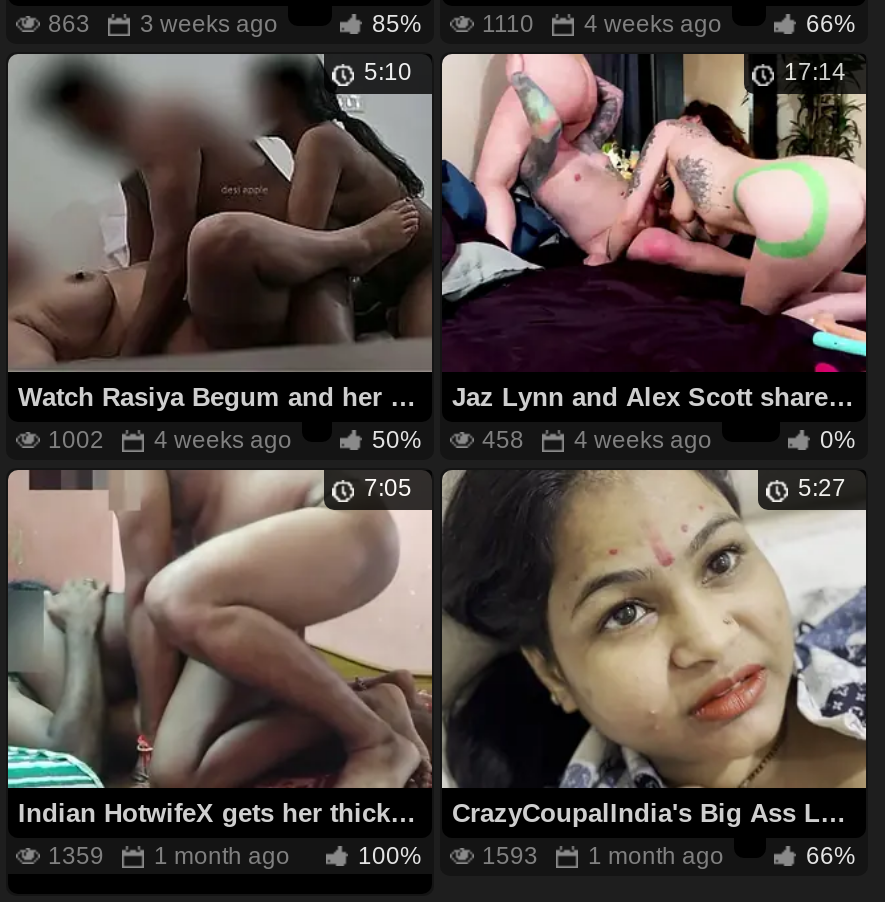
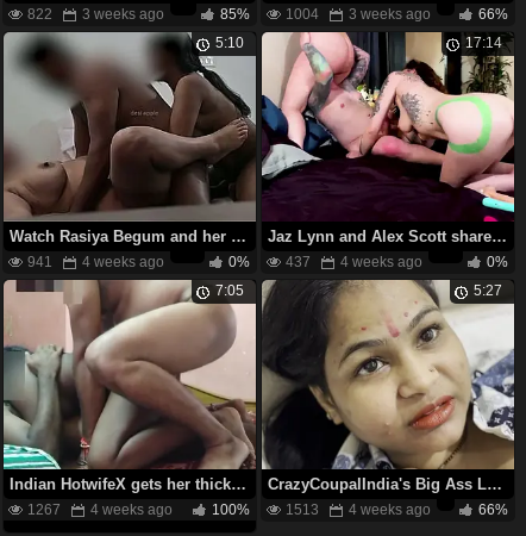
- 863 3 weeks ago
+ 822 3 weeks ago

- 1110
+ 1004

- 4 weeks ago
+ 3 weeks ago

- 1002 4 weeks ago
+ 941 4 weeks ago

- 50%
+ 0%

- 458 4 weeks ago
+ 437 4 weeks ago

- 1359
+ 1267

- 1 month ago
+ 4 weeks ago

- 1593
+ 1513

- 1 month ago
+ 4 weeks ago
